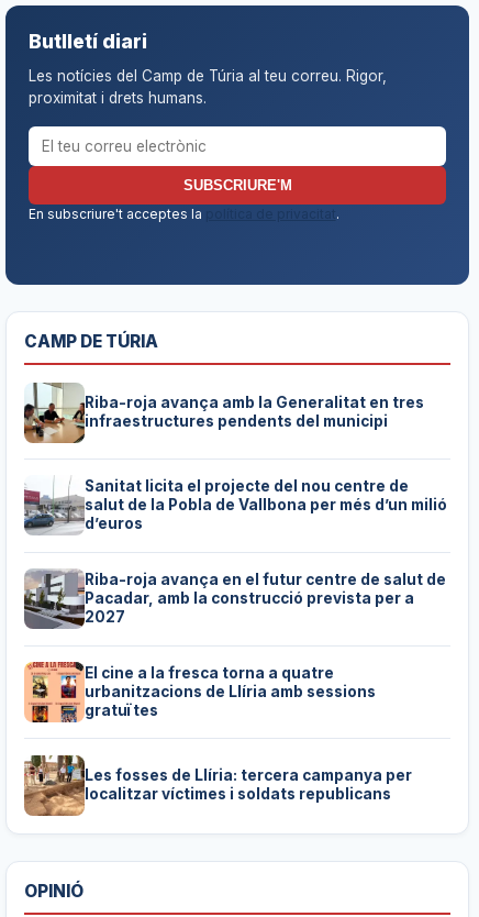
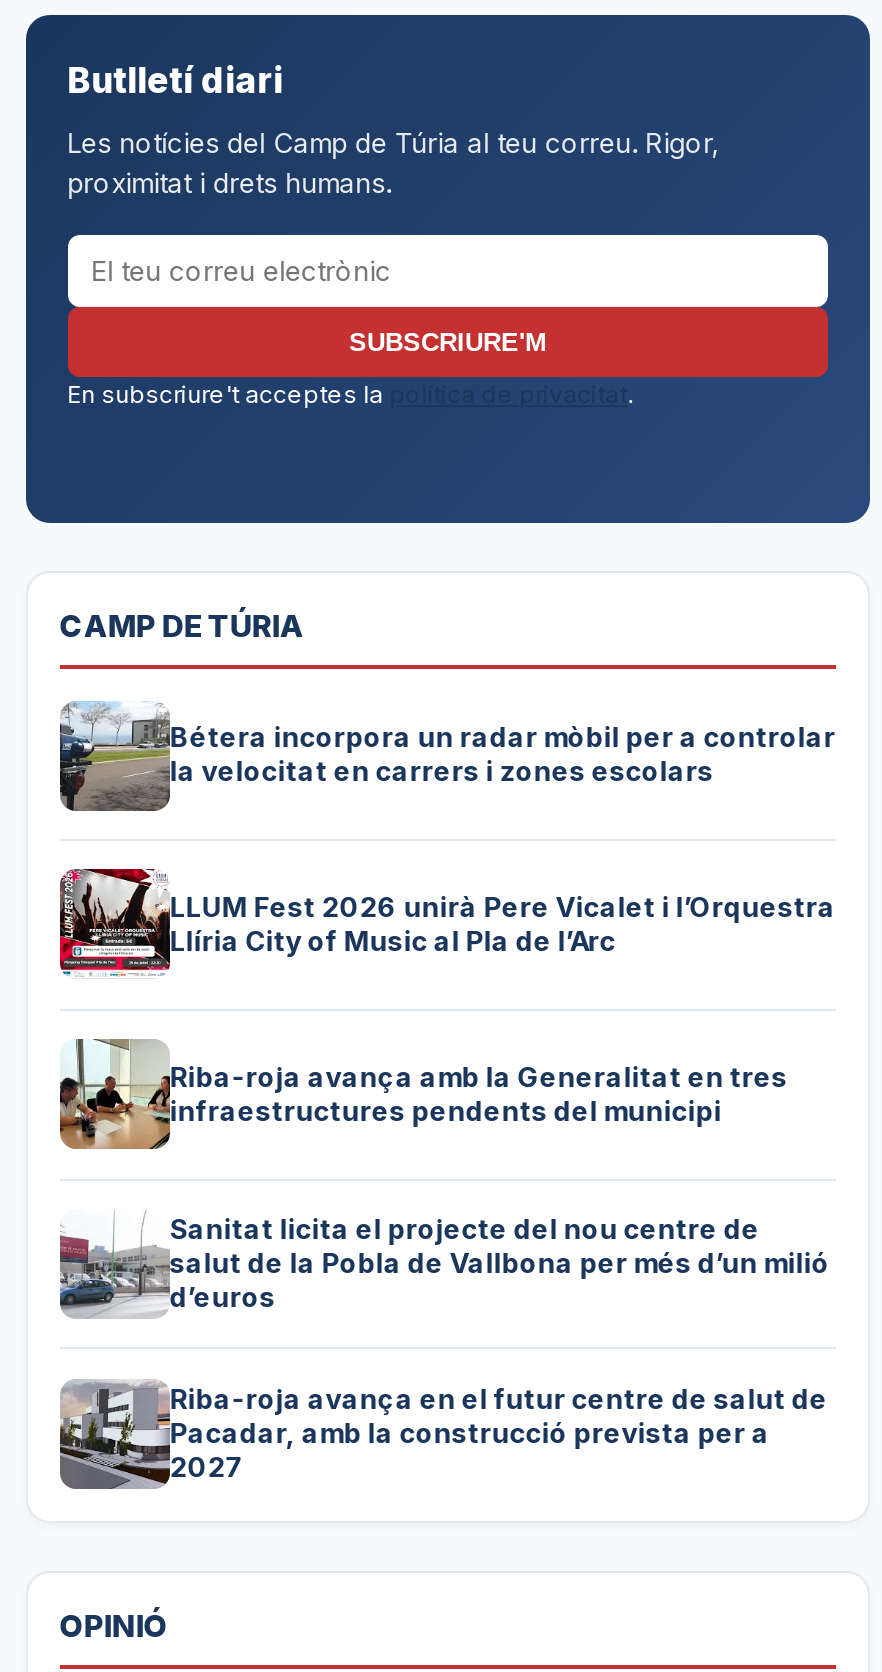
+ [image]
+ Bétera incorpora un radar mòbil per a controlar
+ la velocitat en carrers i zones escolars

+ [image]
+ LLUM Fest 2026 unirà Pere Vicalet i l’Orquestra
+ Llíria City of Music al Pla de l’Arc

moved down: [image] | Riba-roja avança amb la Generalitat en tres | infraestructures pendents del municipi | ... | Pacadar, amb la construcció prevista per a | 2027

- [image]
- El cine a la fresca torna a quatre
- urbanitzacions de Llíria amb sessions
- gratuïtes

- [image]
- Les fosses de Llíria: tercera campanya per
- localitzar víctimes i soldats republicans
